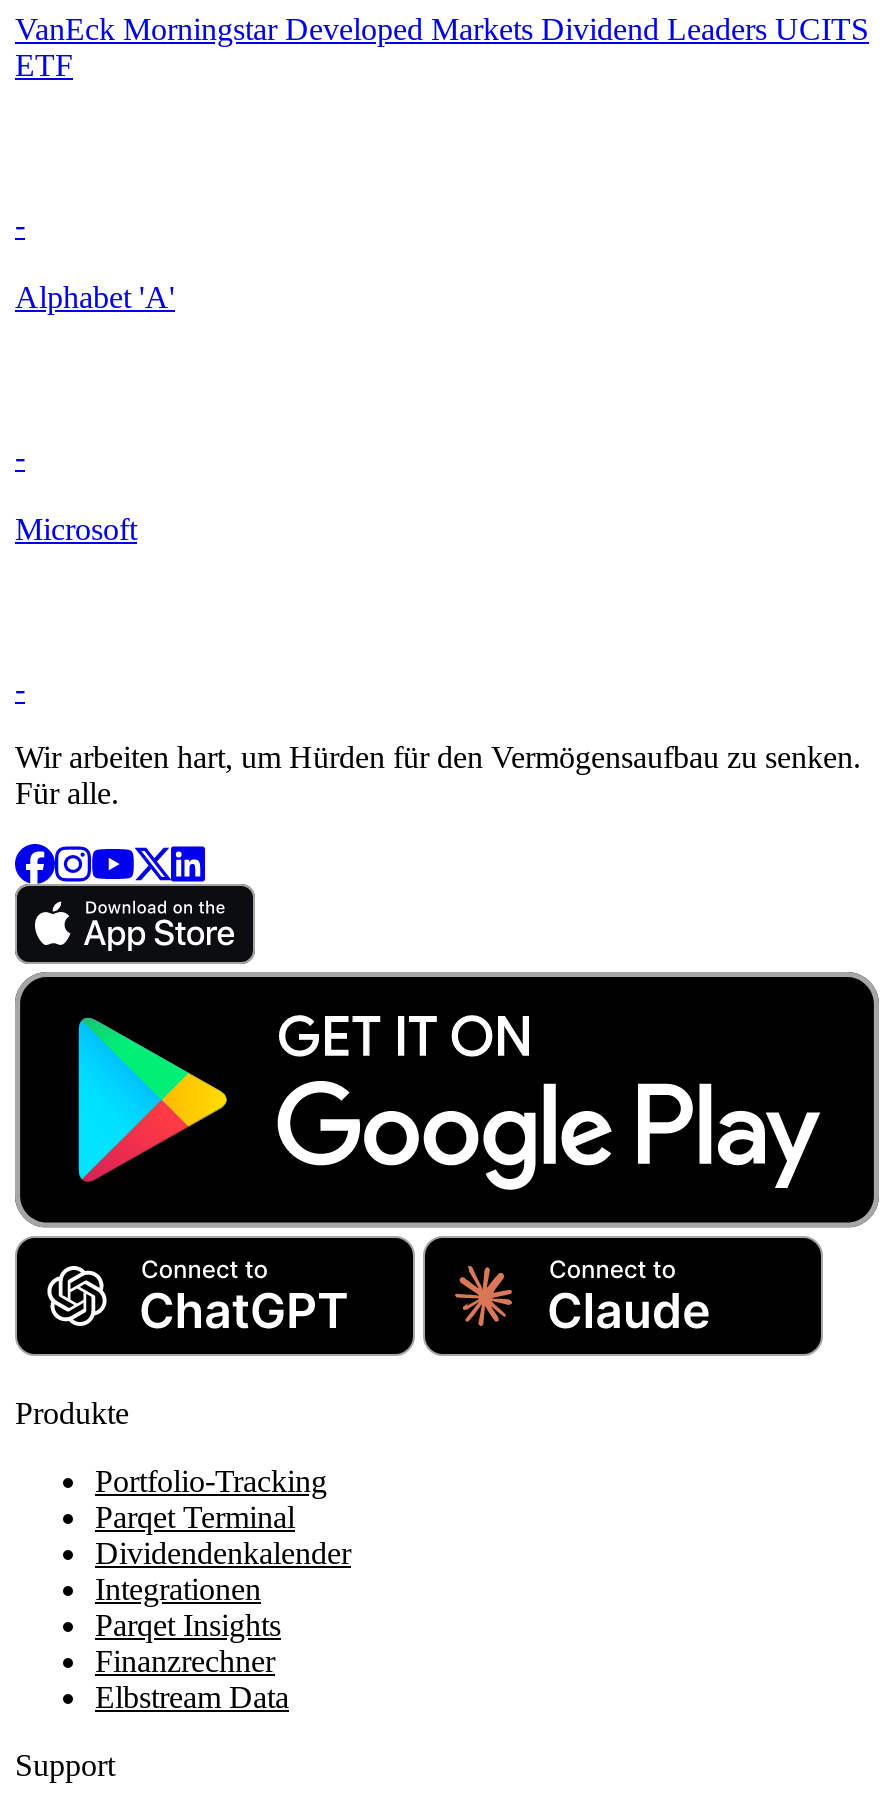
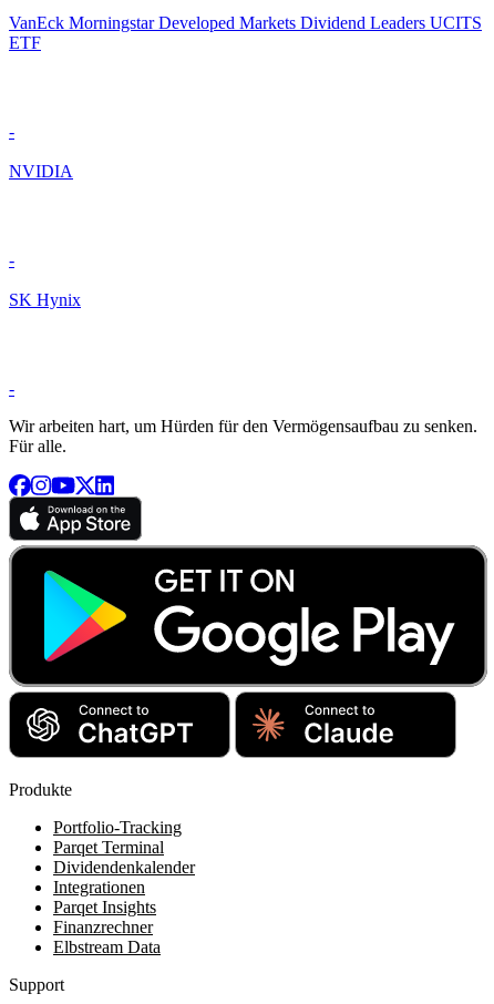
- Alphabet 'A'
+ NVIDIA

- Microsoft
+ SK Hynix
